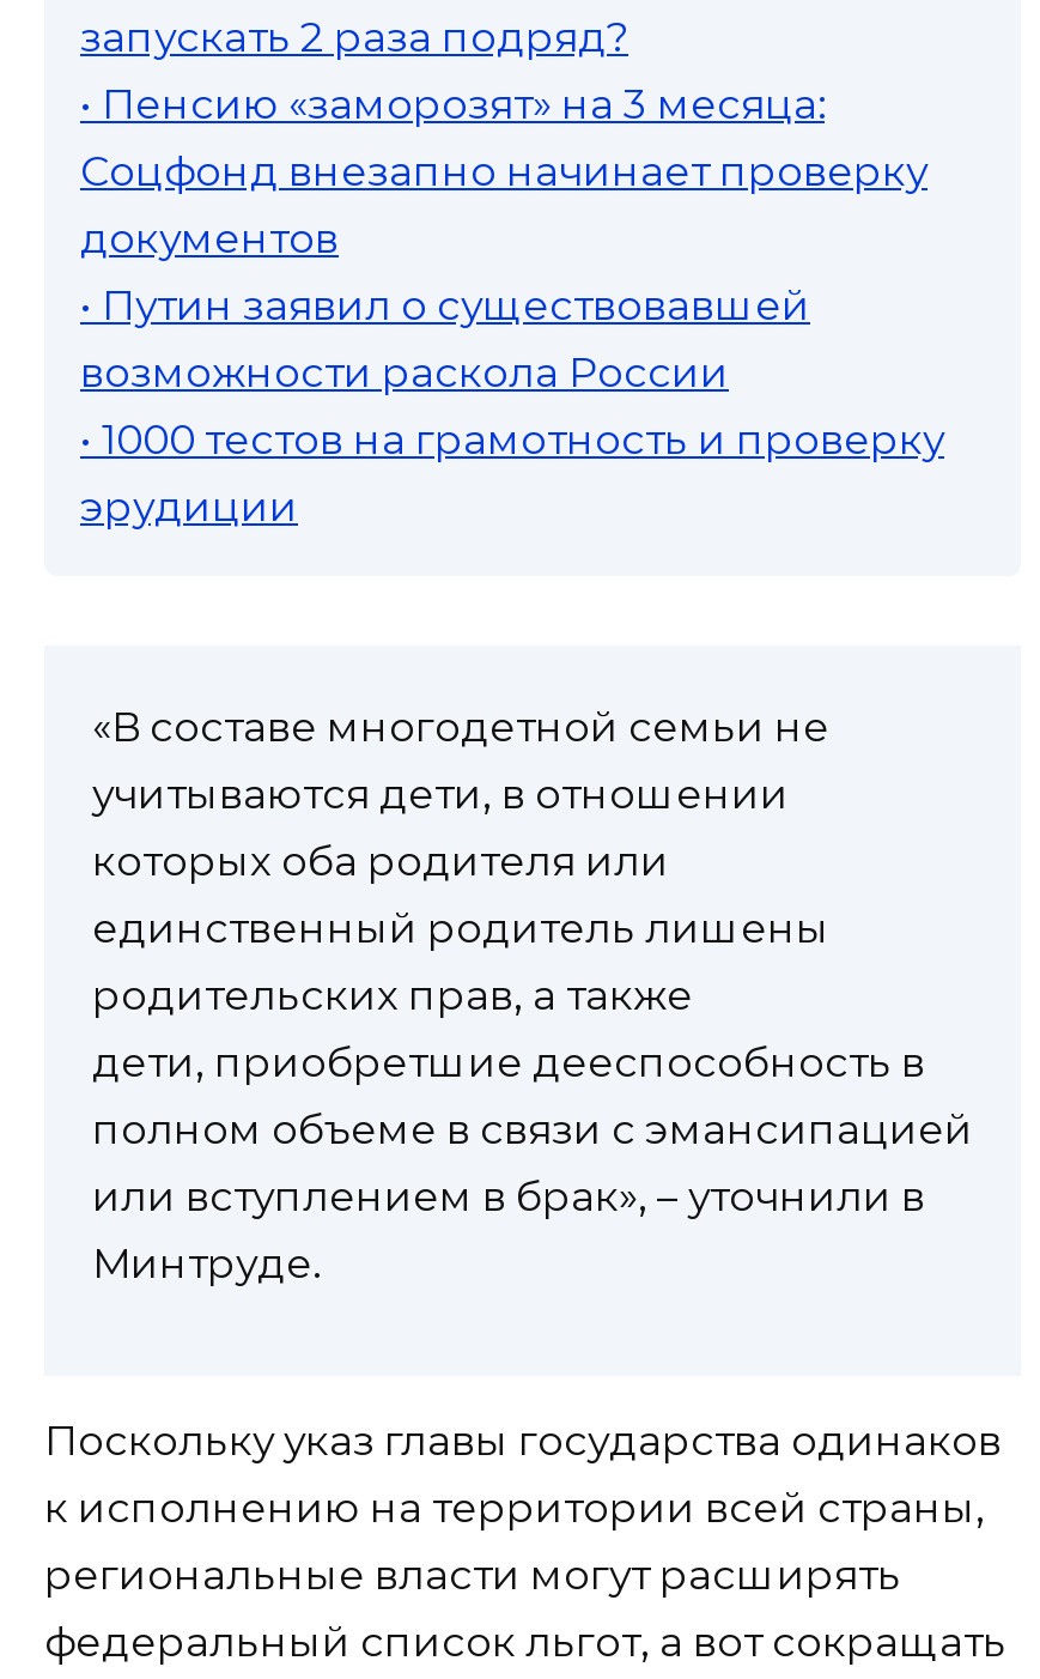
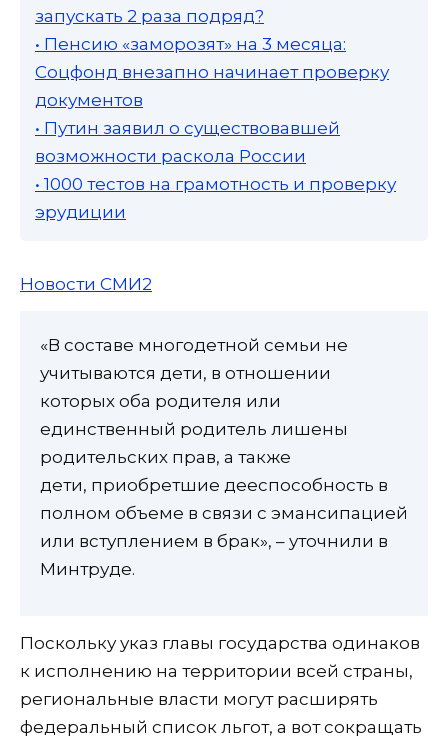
+ Новости СМИ2
